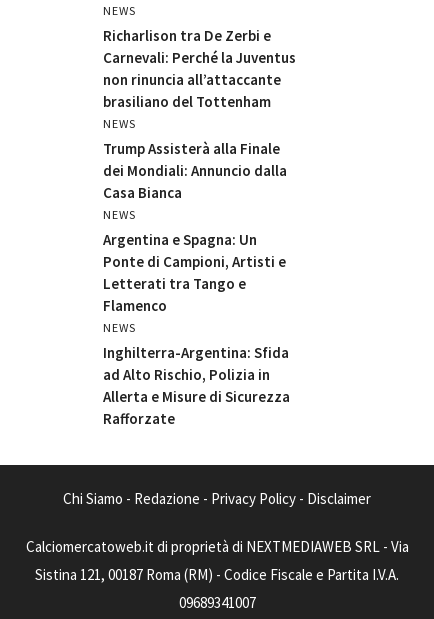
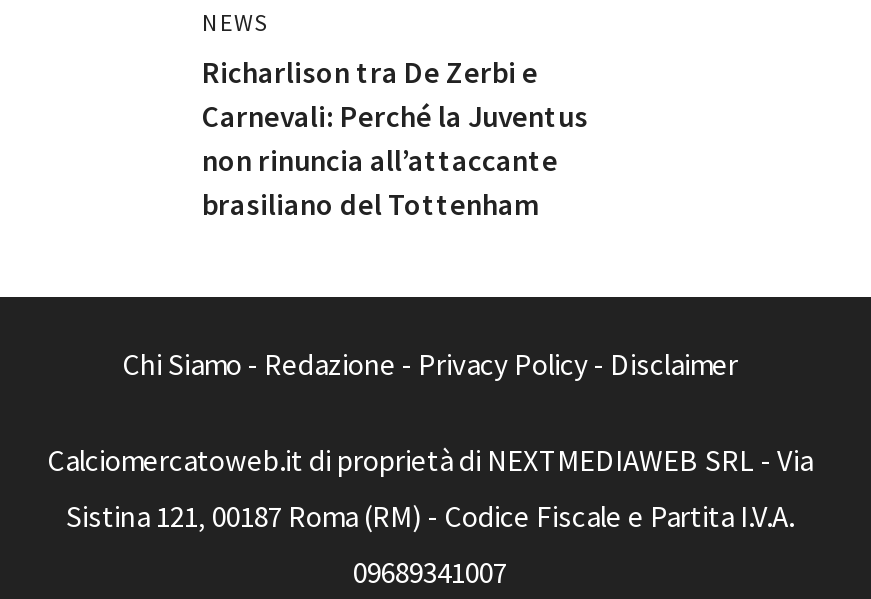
- NEWS
- Trump Assisterà alla Finale
- dei Mondiali: Annuncio dalla
- Casa Bianca
- NEWS
- Argentina e Spagna: Un
- Ponte di Campioni, Artisti e
- Letterati tra Tango e
- Flamenco
- NEWS
- Inghilterra-Argentina: Sfida
- ad Alto Rischio, Polizia in
- Allerta e Misure di Sicurezza
- Rafforzate
